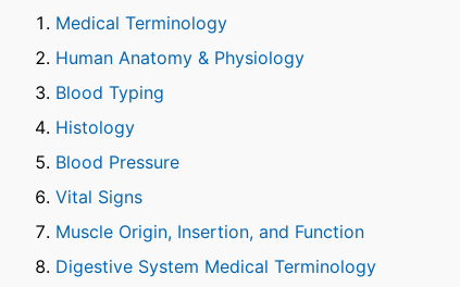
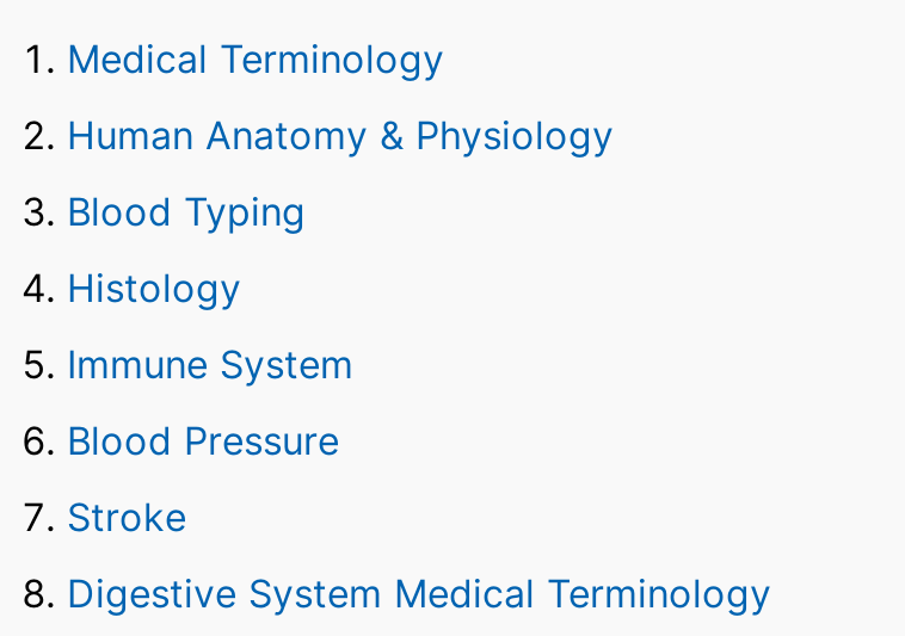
+ Immune System

moved down: Blood Pressure

- Vital Signs
- Muscle Origin, Insertion, and Function
+ Stroke
